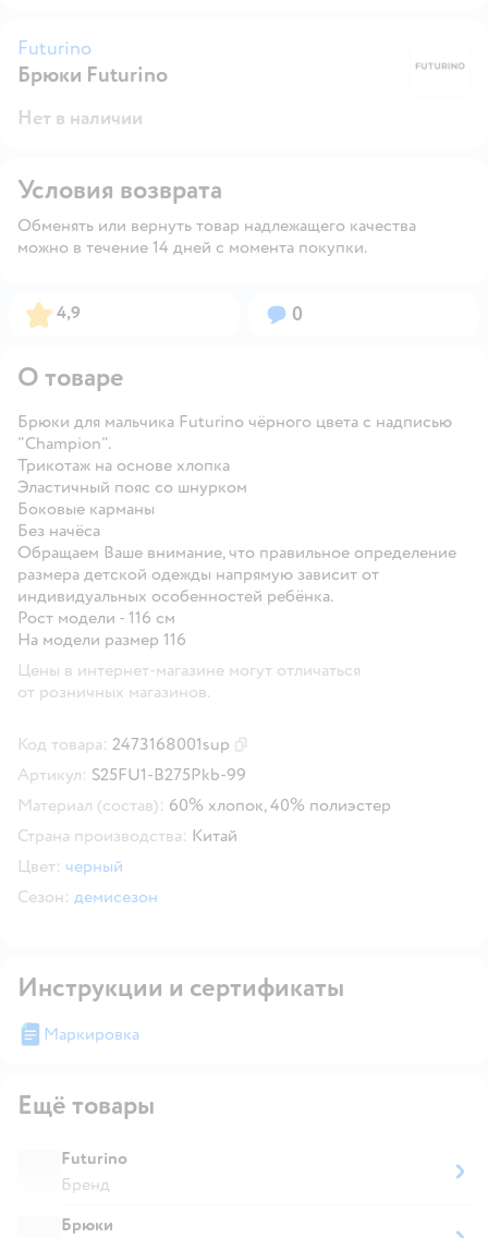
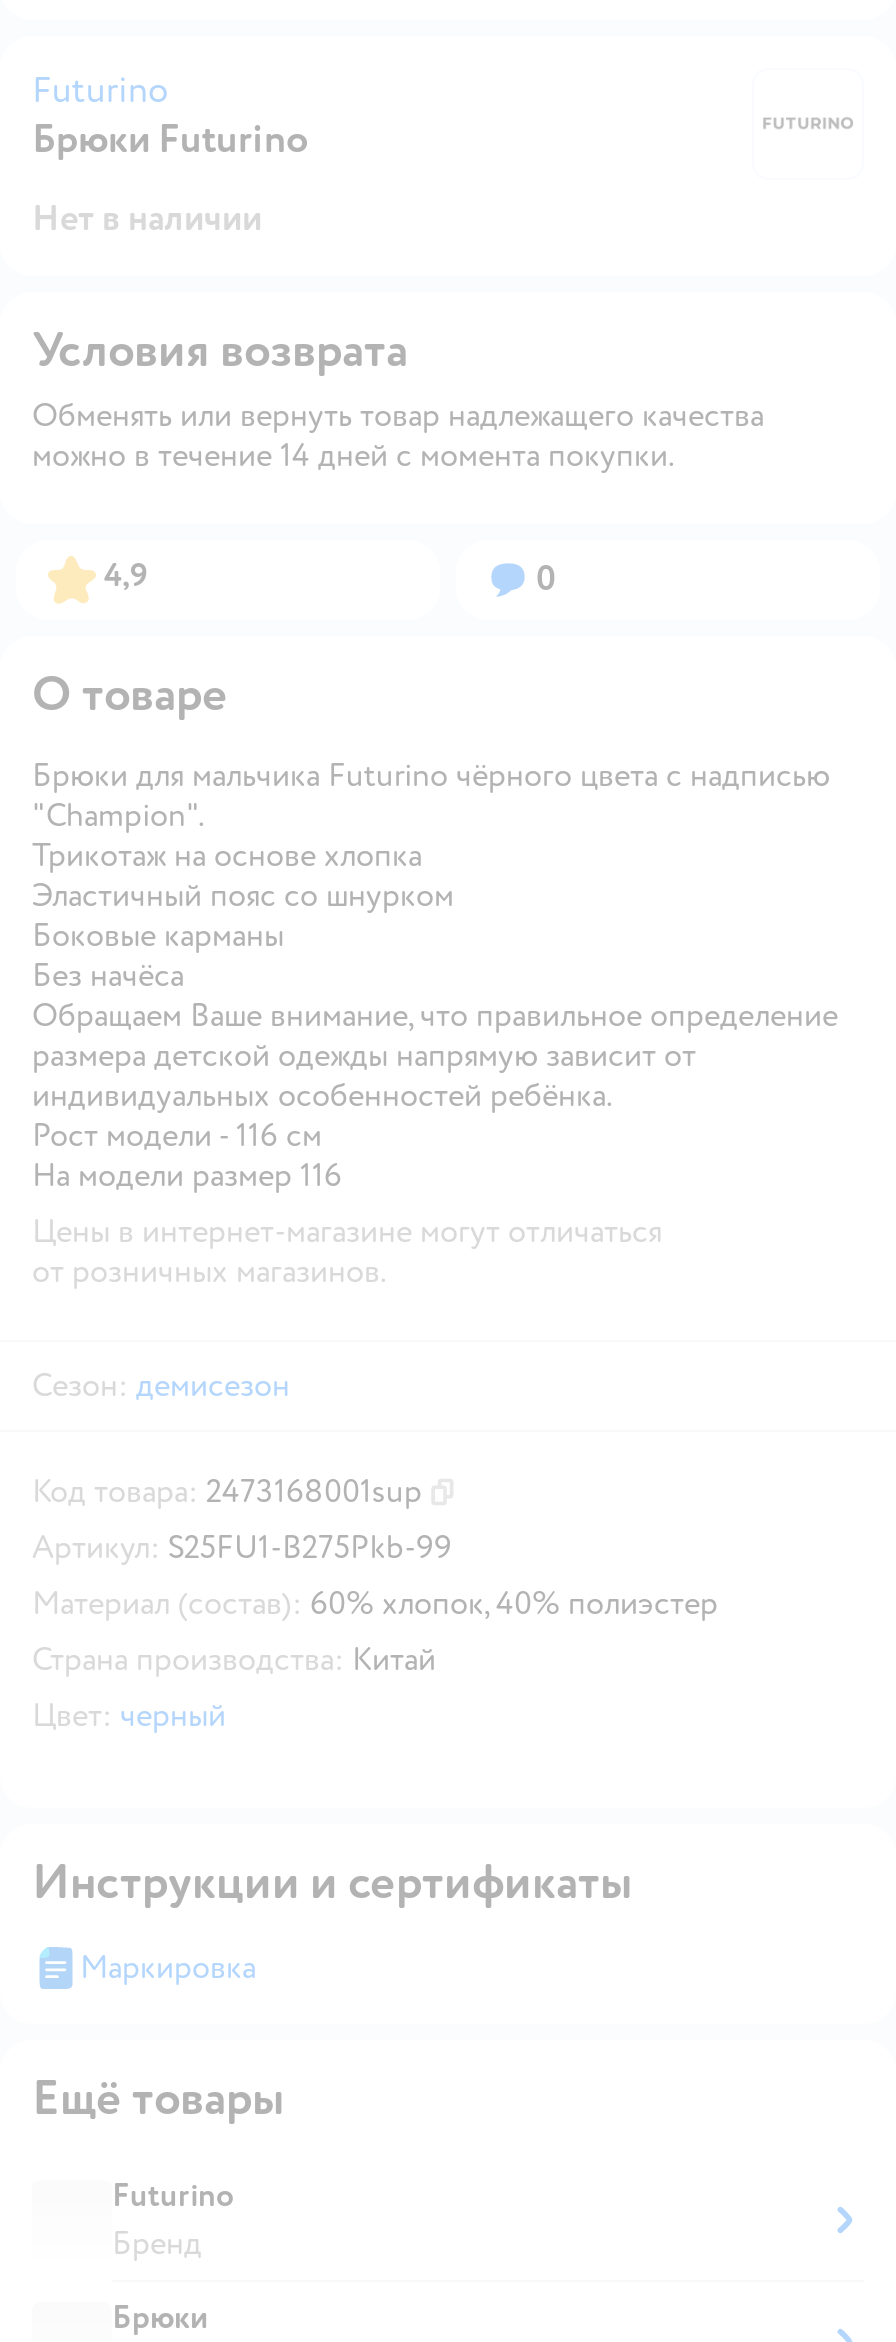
moved down: Артикул: S25FU1-B275Pkb-99 | Материал (состав): 60% хлопок, 40% полиэстер | Страна производства: Китай | Цвет: черный

moved up: Сезон: демисезон
